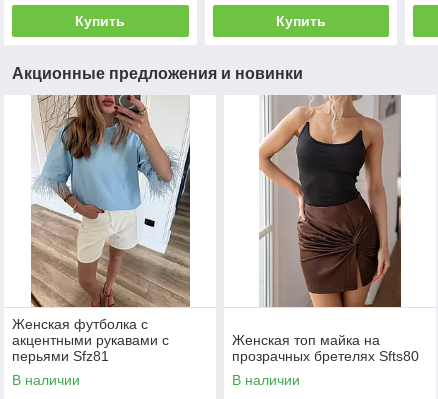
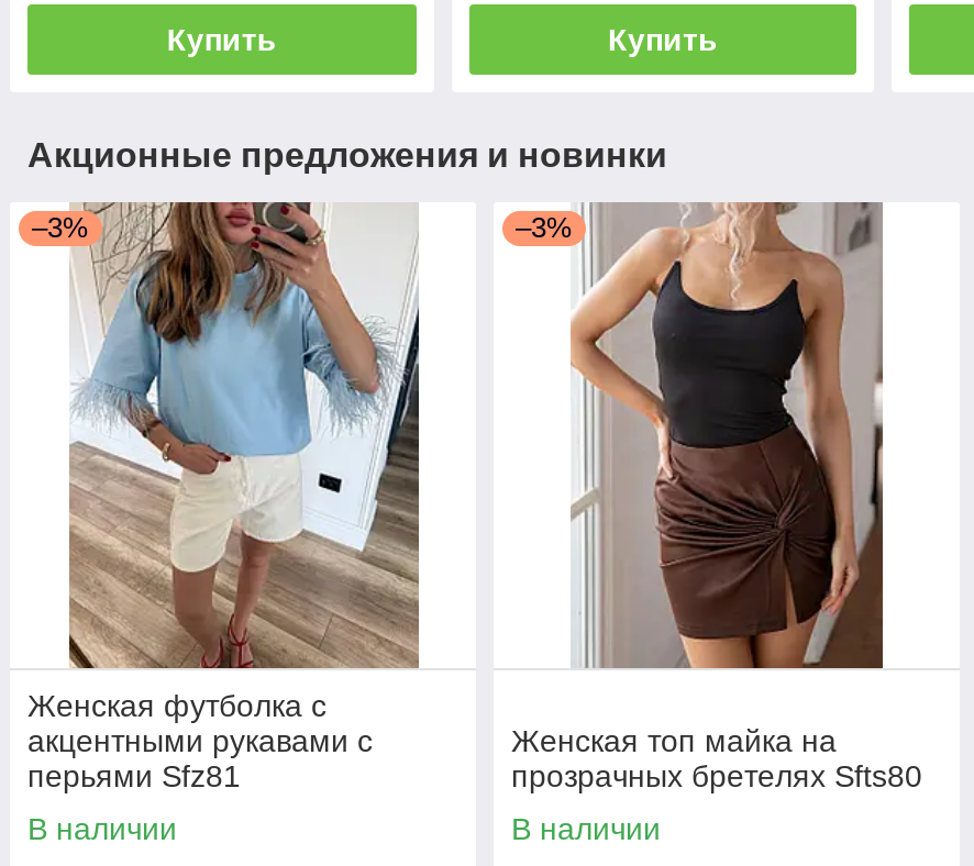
+ –3%

+ –3%
